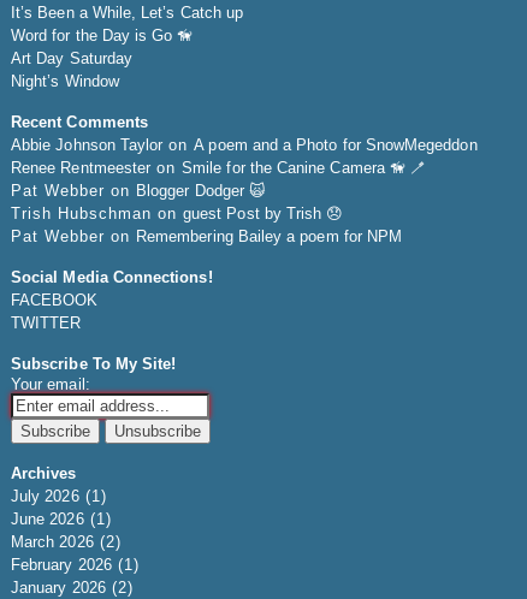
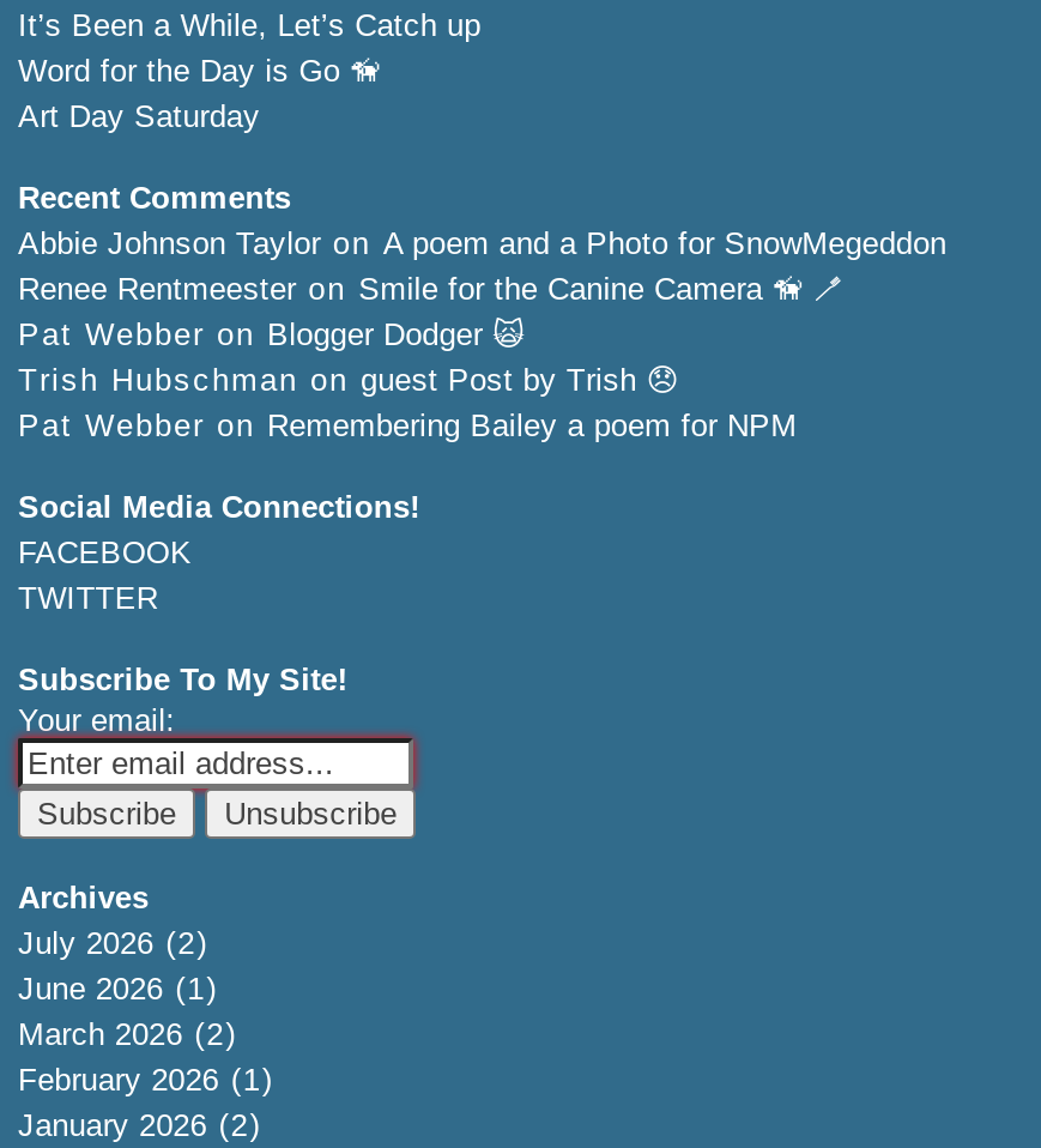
- Night’s Window

- July 2026 (1)
+ July 2026 (2)
